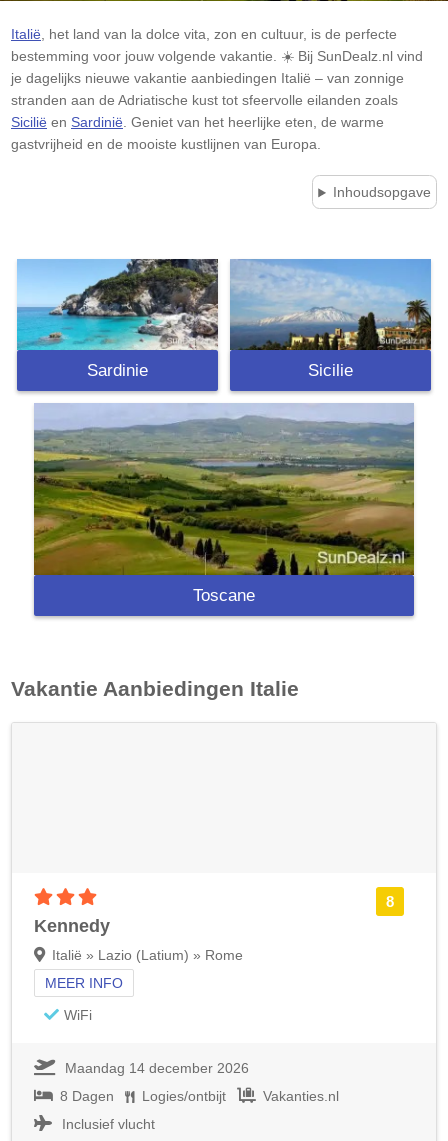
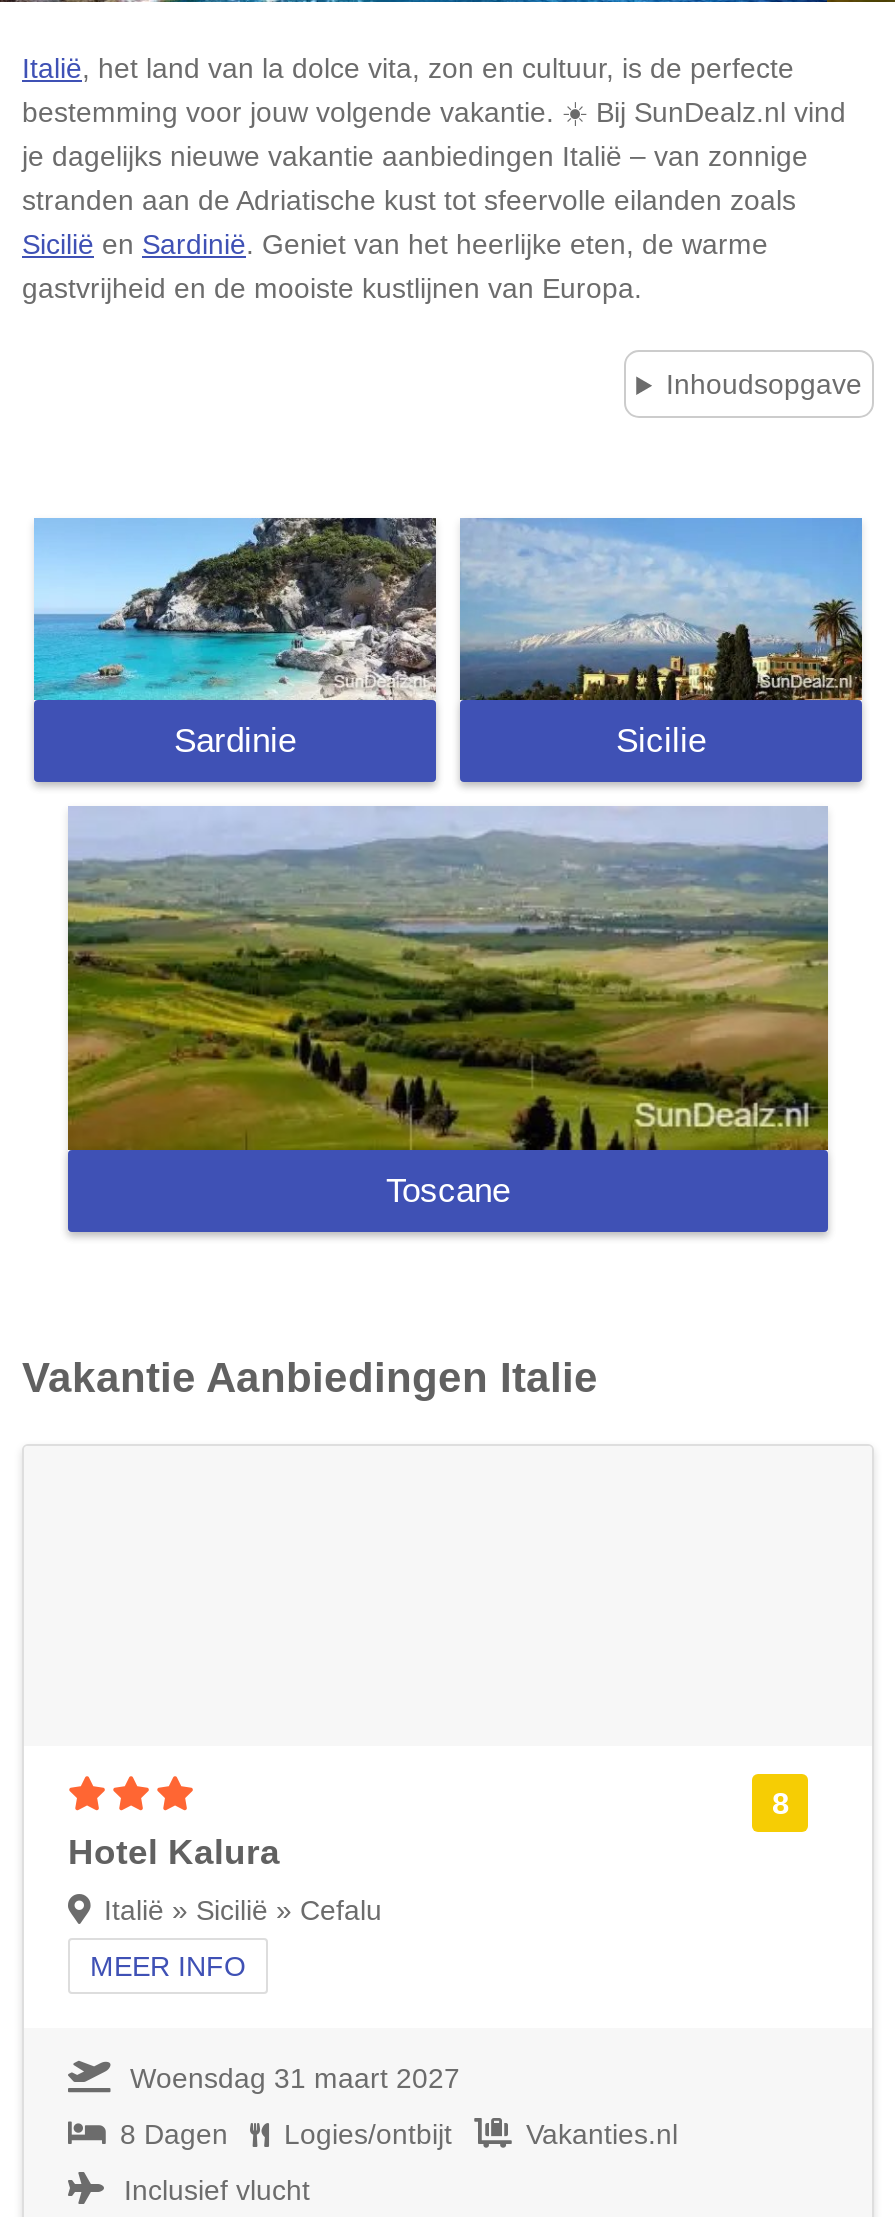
- Kennedy
+ Hotel Kalura

- Italië » Lazio (Latium) » Rome
+ Italië » Sicilië » Cefalu

- WiFi
- Maandag 14 december 2026
+ Woensdag 31 maart 2027
